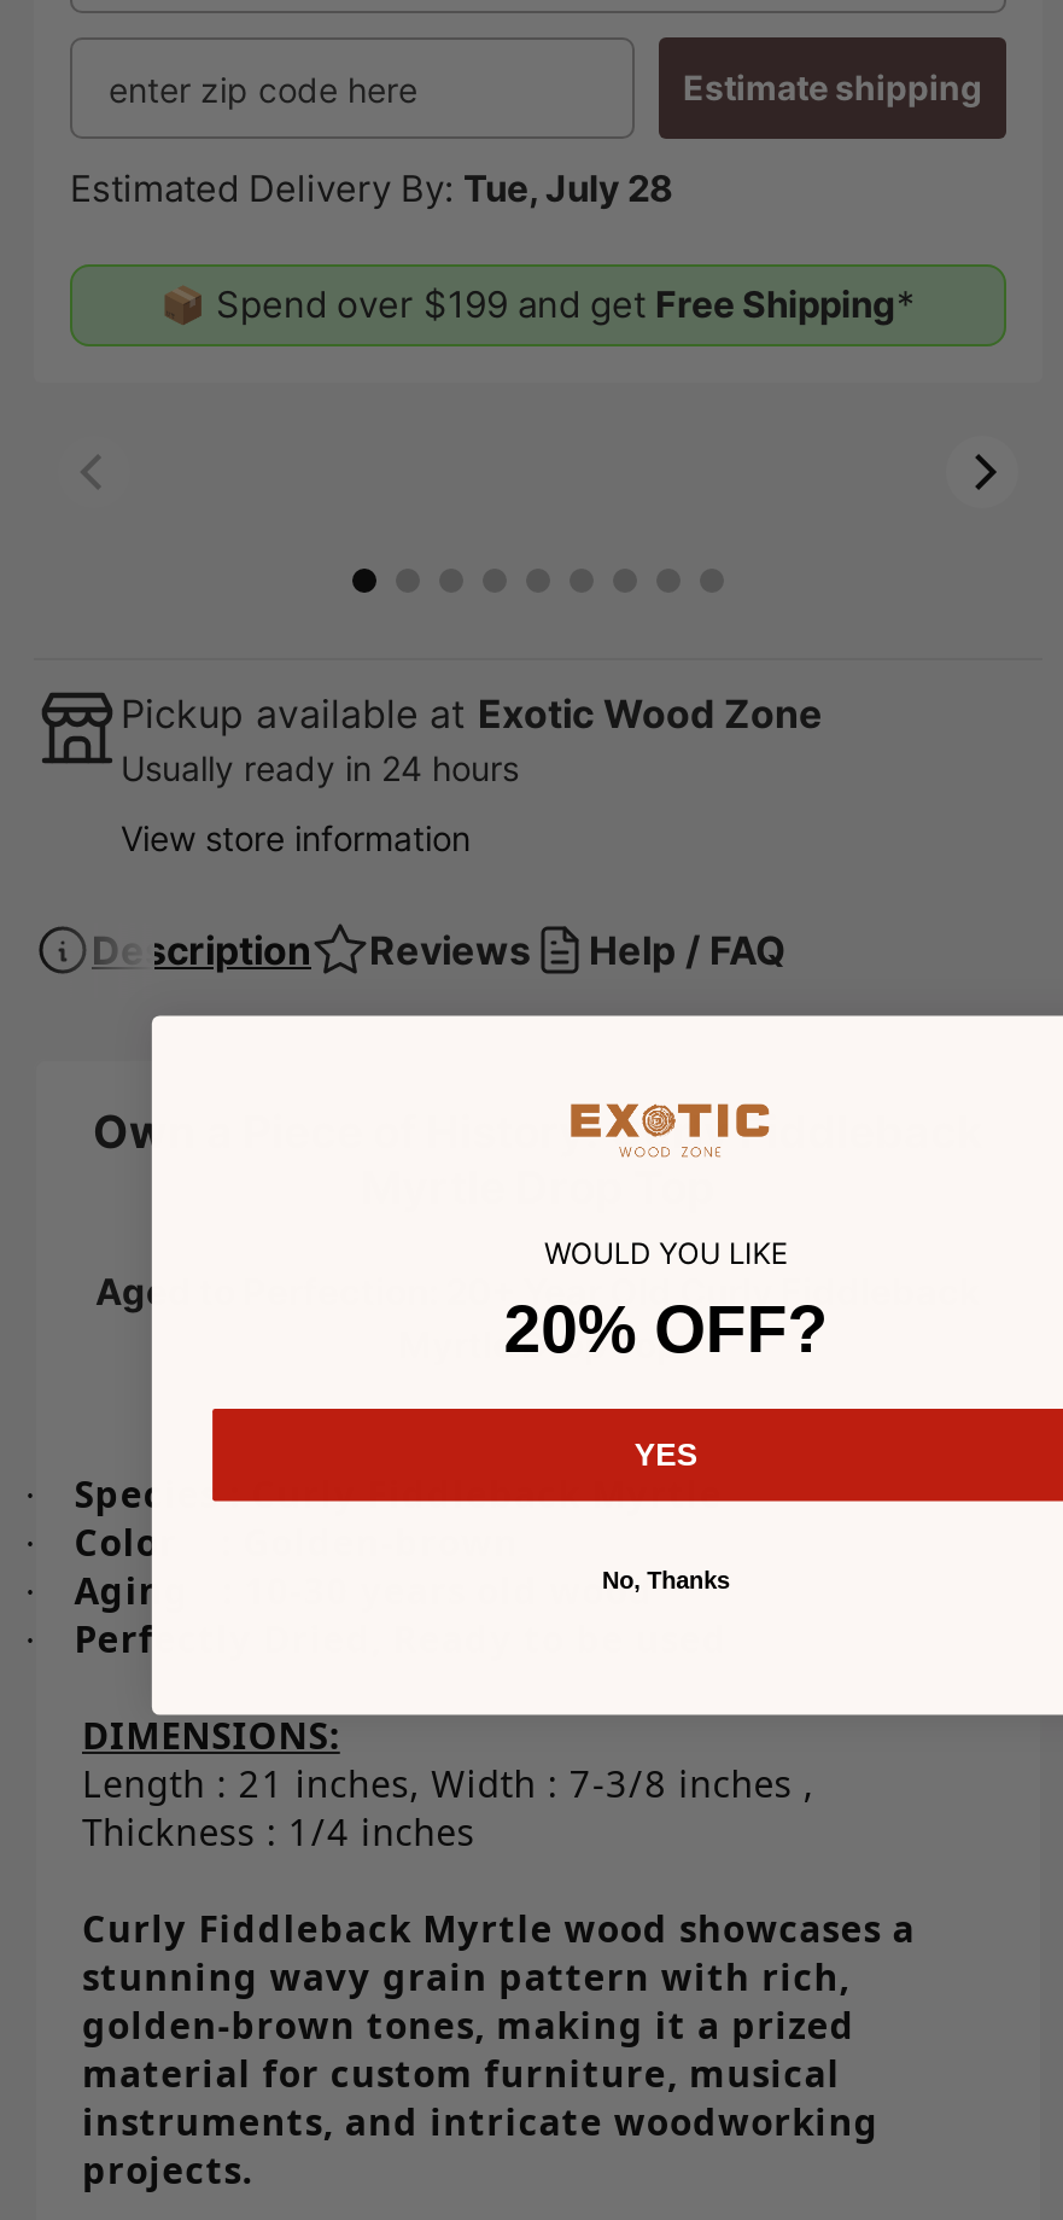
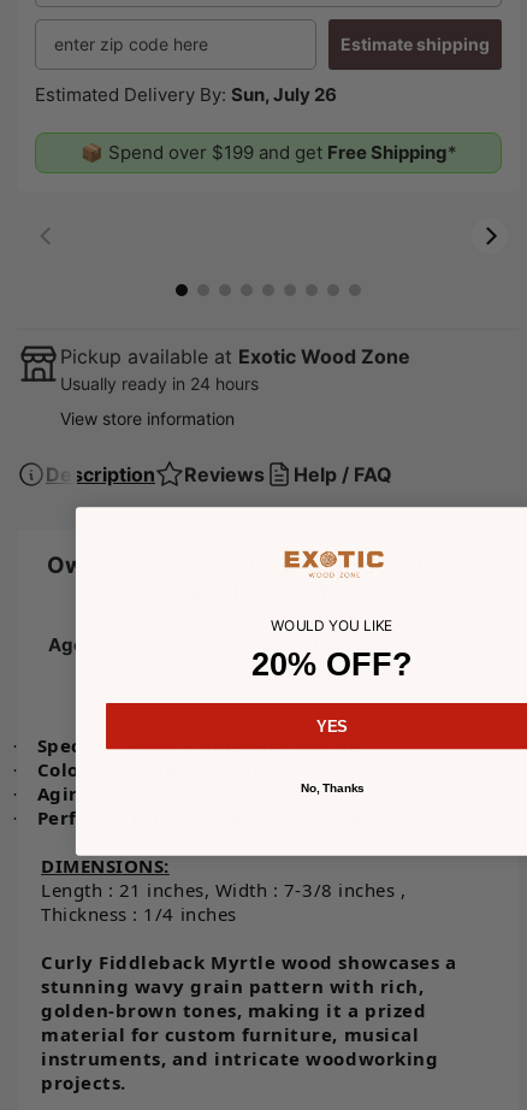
- Estimated Delivery By: Tue, July 28
+ Estimated Delivery By: Sun, July 26
